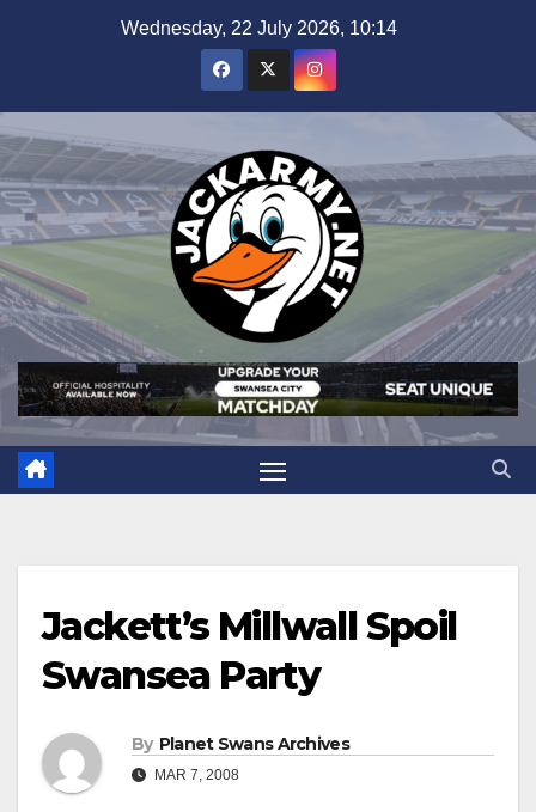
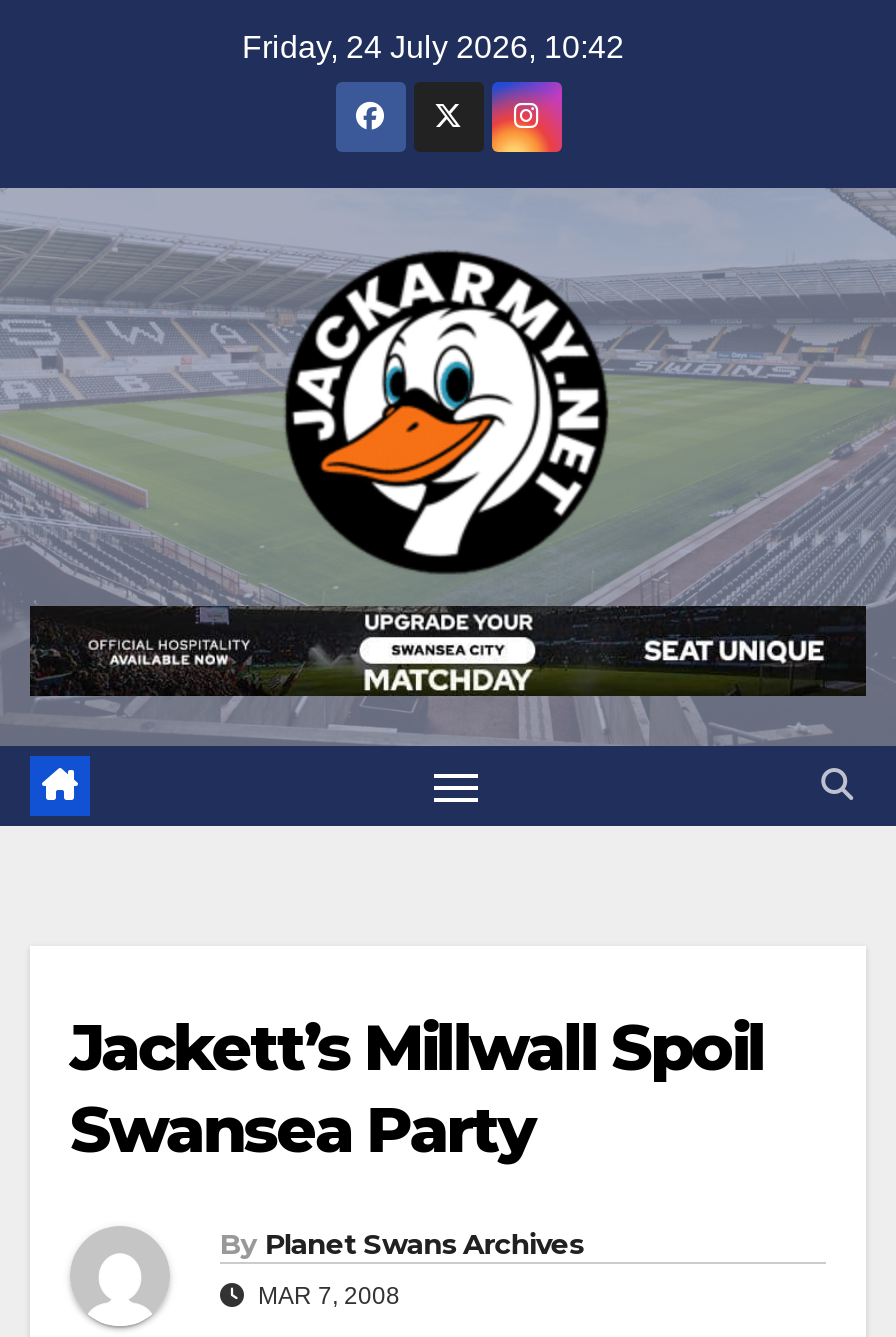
- Wednesday, 22 July 2026, 10:14
+ Friday, 24 July 2026, 10:42
